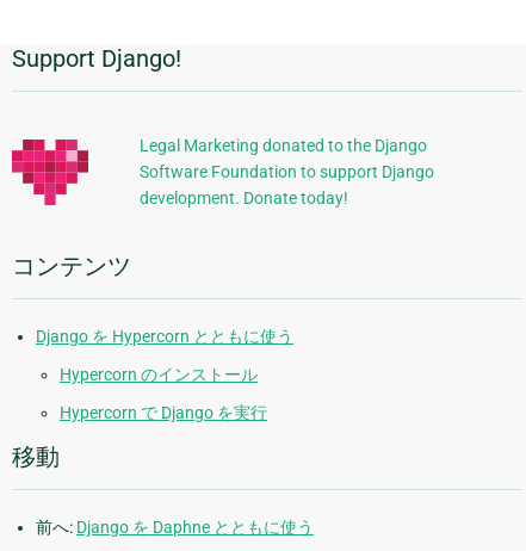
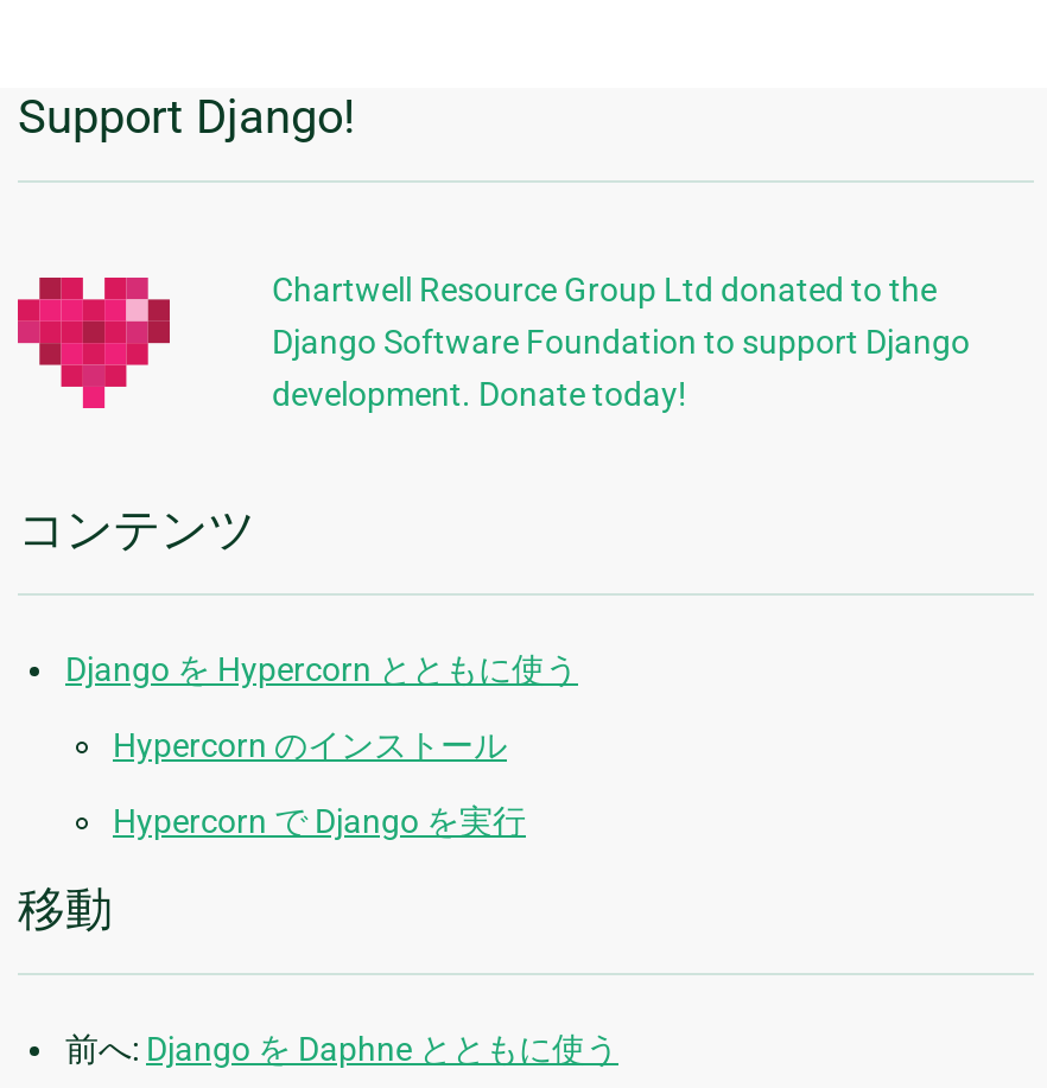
- Legal Marketing donated to the Django
- Software Foundation to support Django
+ Chartwell Resource Group Ltd donated to the
+ Django Software Foundation to support Django
